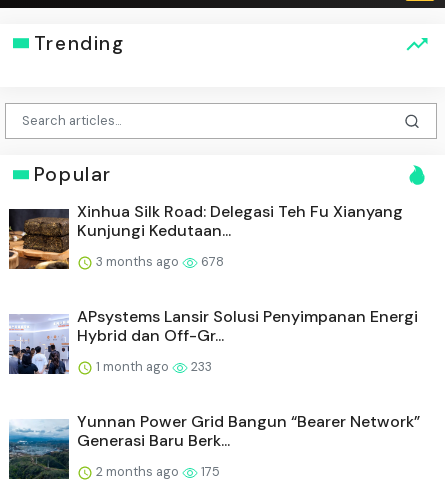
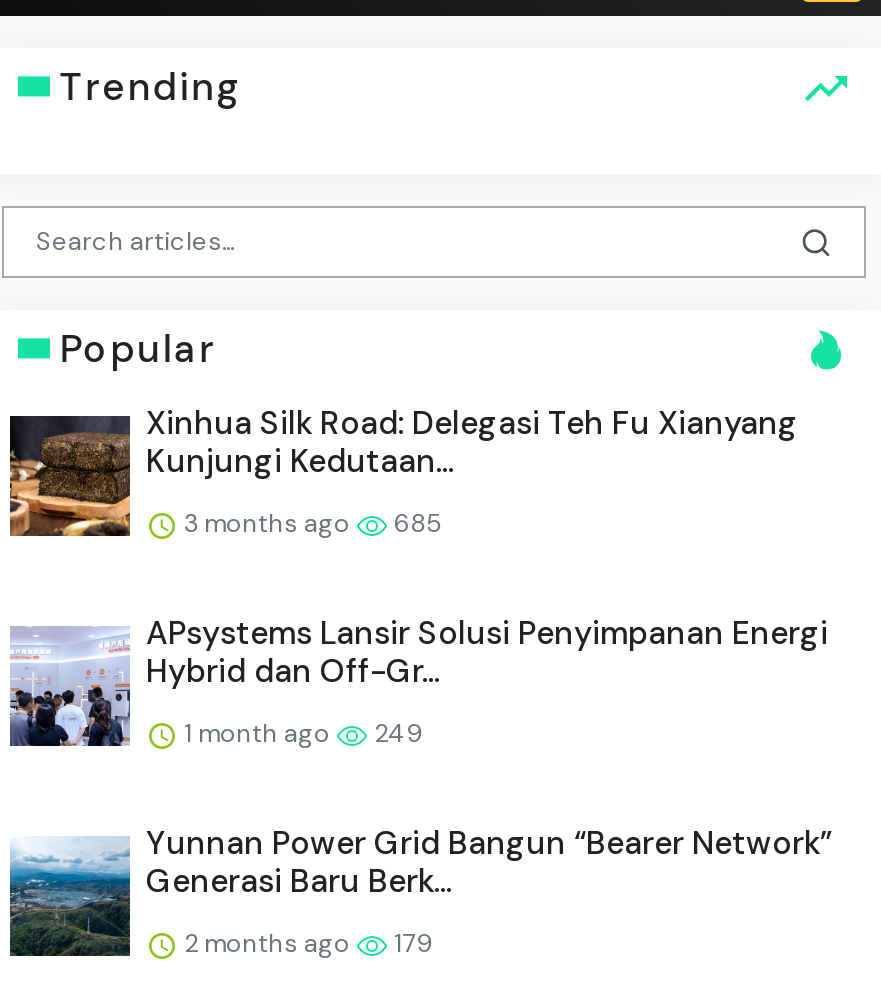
- 3 months ago 678
+ 3 months ago 685

- 1 month ago 233
+ 1 month ago 249

- 2 months ago 175
+ 2 months ago 179
